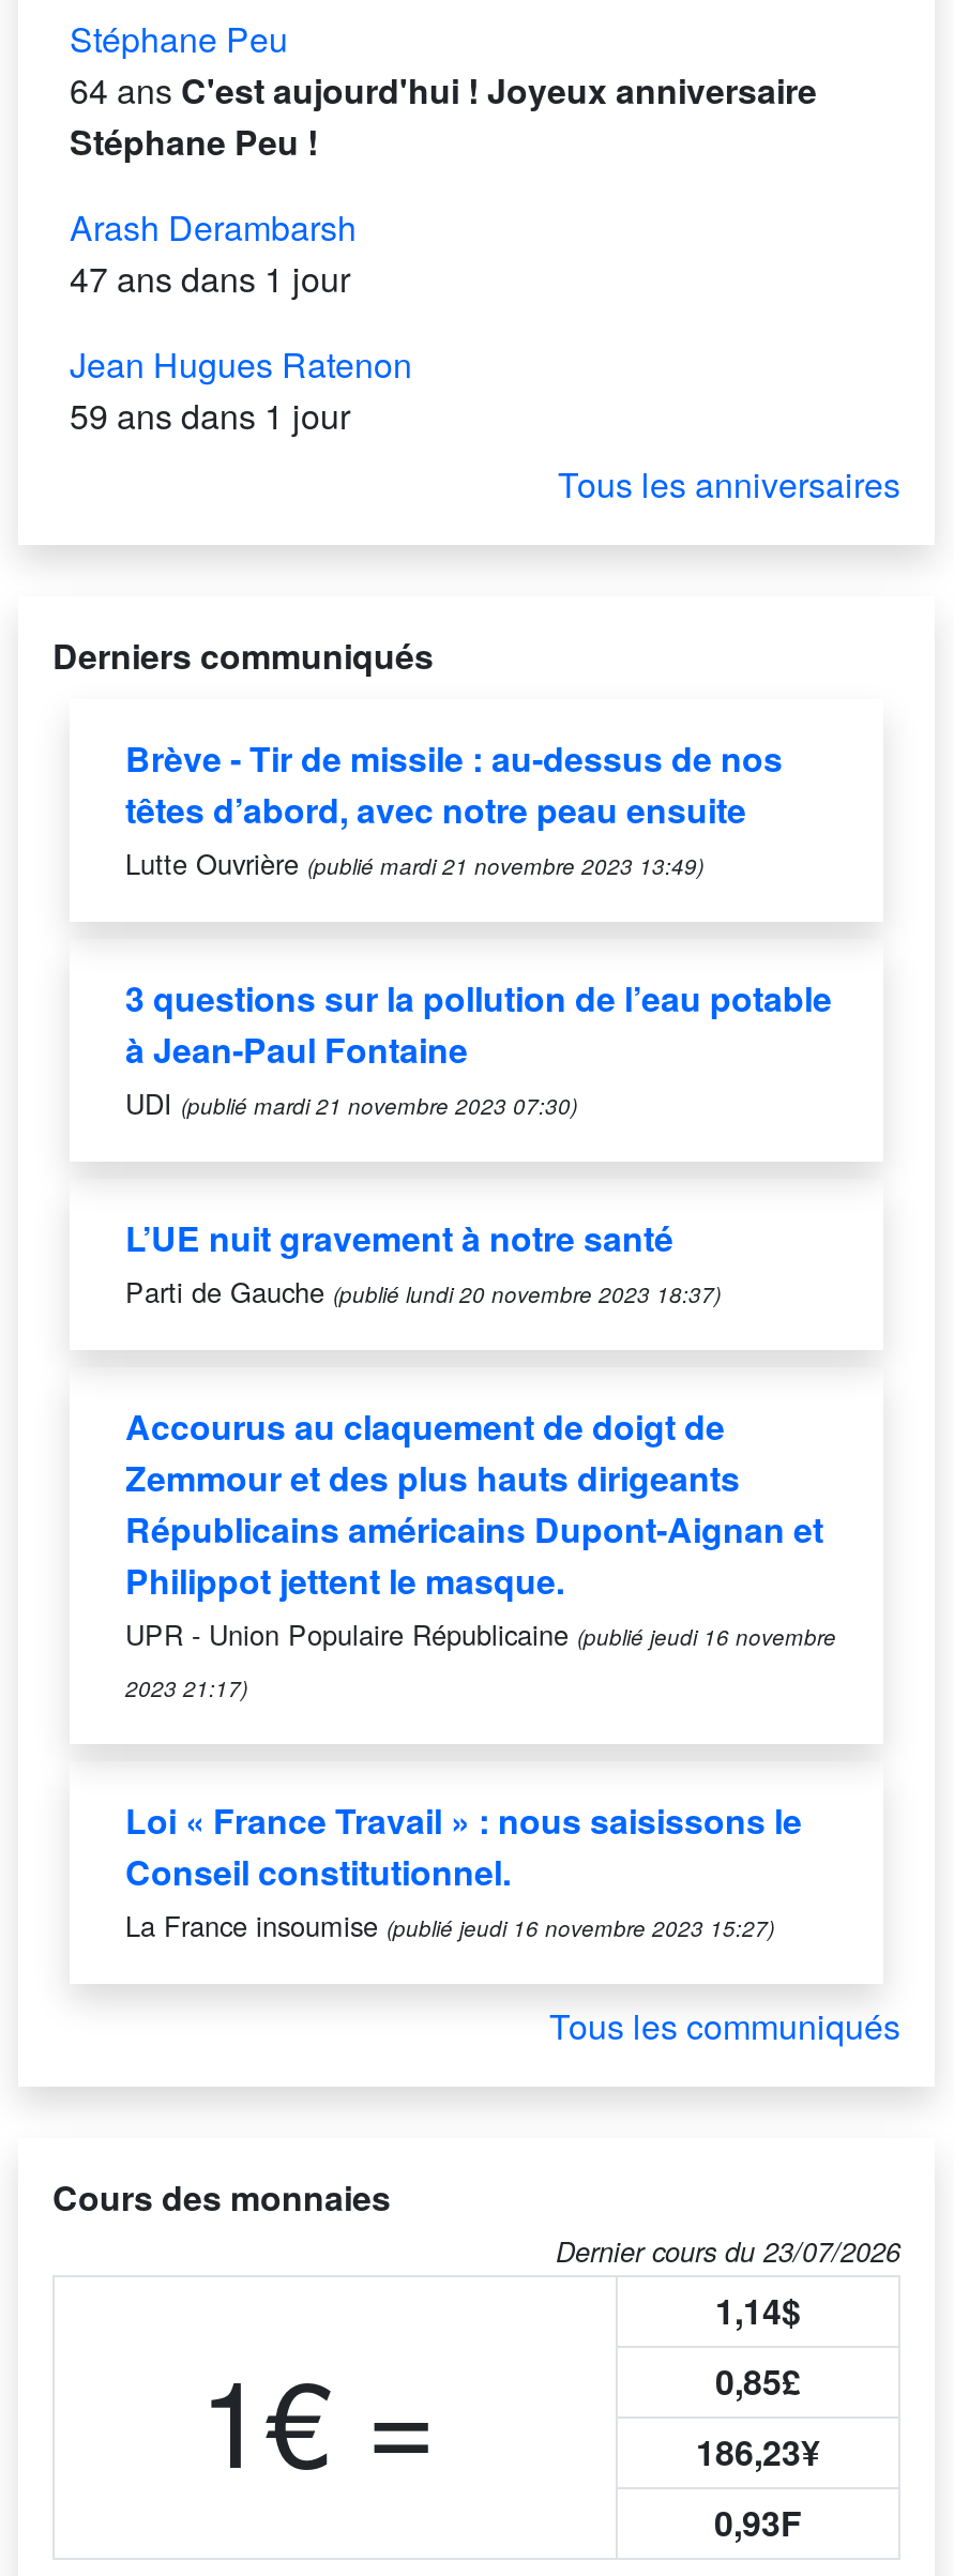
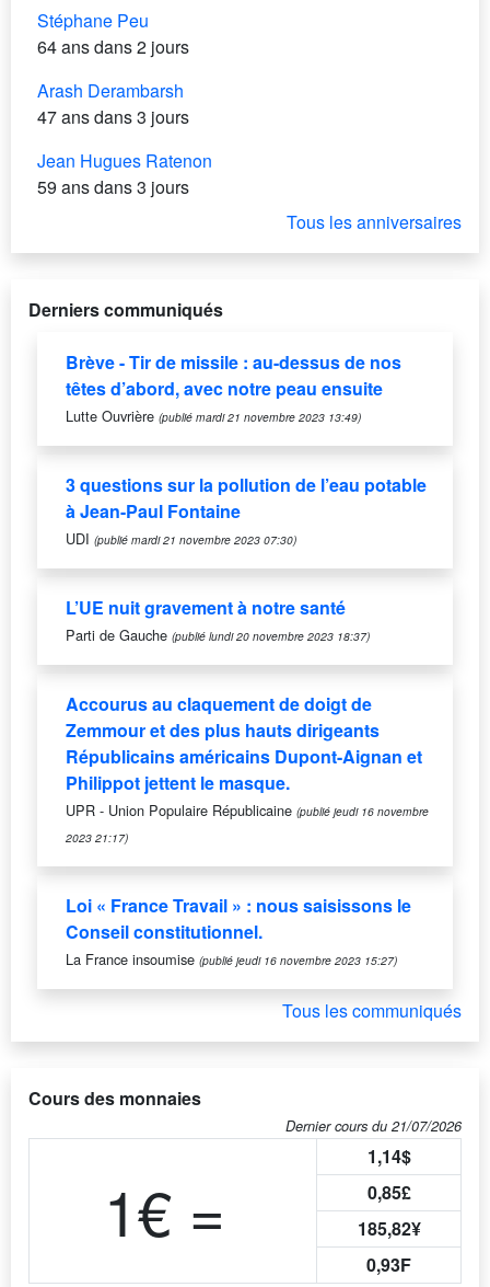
- 64 ans C'est aujourd'hui ! Joyeux anniversaire
- Stéphane Peu !
+ 64 ans dans 2 jours

- 47 ans dans 1 jour
+ 47 ans dans 3 jours

- 59 ans dans 1 jour
+ 59 ans dans 3 jours

- Dernier cours du 23/07/2026
+ Dernier cours du 21/07/2026

- 186,23¥
+ 185,82¥
